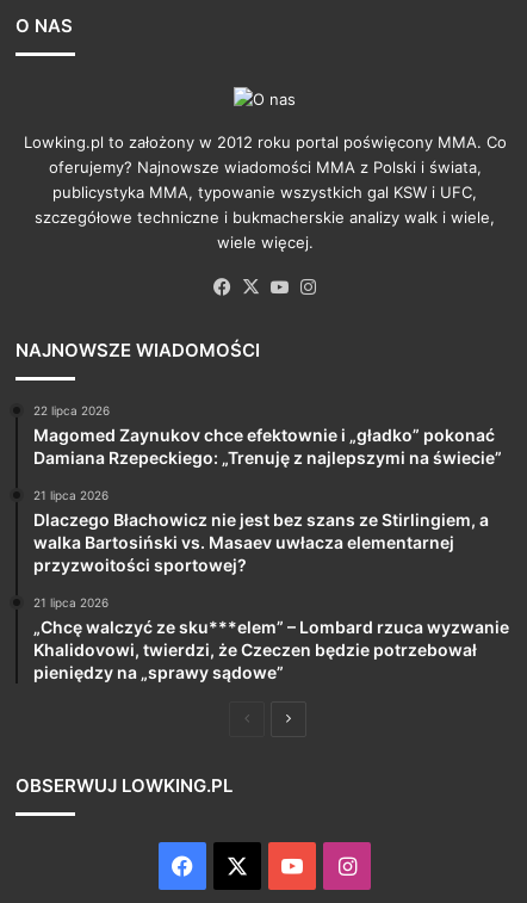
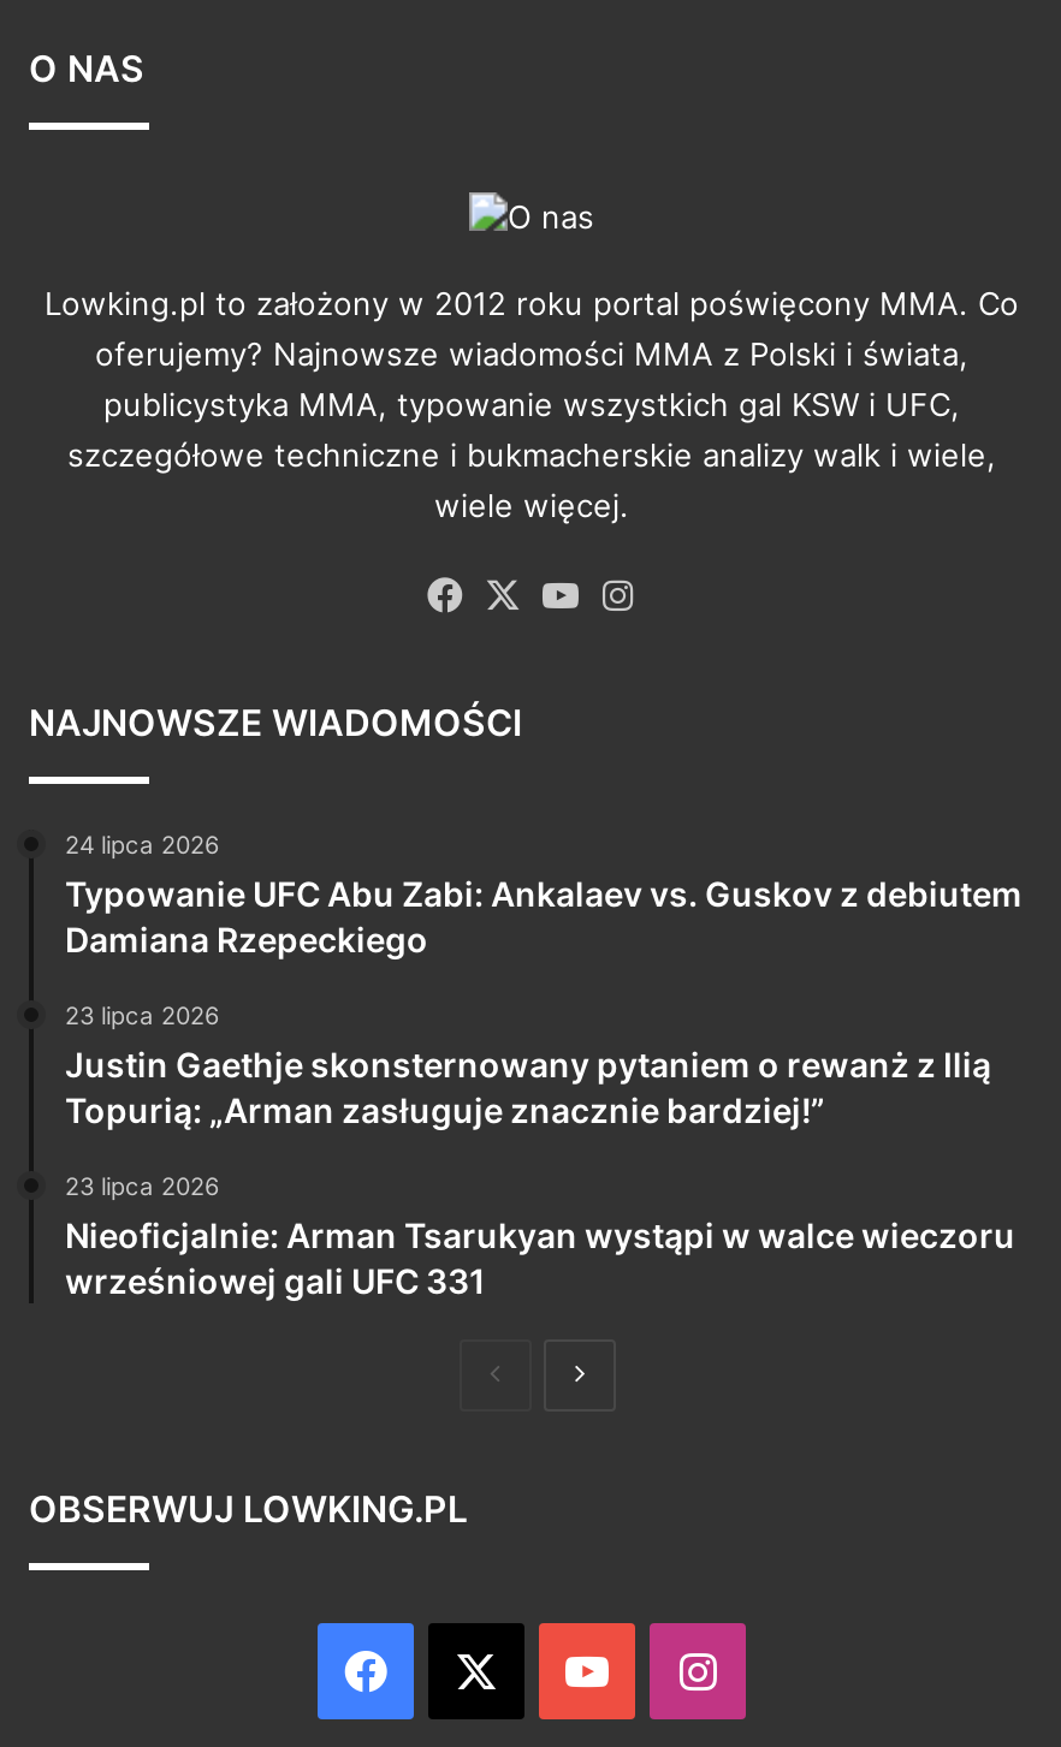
- 22 lipca 2026
- Magomed Zaynukov chce efektownie i „gładko” pokonać
- Damiana Rzepeckiego: „Trenuję z najlepszymi na świecie”
+ 24 lipca 2026
+ Typowanie UFC Abu Zabi: Ankalaev vs. Guskov z debiutem
+ Damiana Rzepeckiego

- 21 lipca 2026
- Dlaczego Błachowicz nie jest bez szans ze Stirlingiem, a
- walka Bartosiński vs. Masaev uwłacza elementarnej
- przyzwoitości sportowej?
+ 23 lipca 2026
+ Justin Gaethje skonsternowany pytaniem o rewanż z Ilią
+ Topurią: „Arman zasługuje znacznie bardziej!”

- 21 lipca 2026
- „Chcę walczyć ze sku***elem” – Lombard rzuca wyzwanie
- Khalidovowi, twierdzi, że Czeczen będzie potrzebował
- pieniędzy na „sprawy sądowe”
+ 23 lipca 2026
+ Nieoficjalnie: Arman Tsarukyan wystąpi w walce wieczoru
+ wrześniowej gali UFC 331
